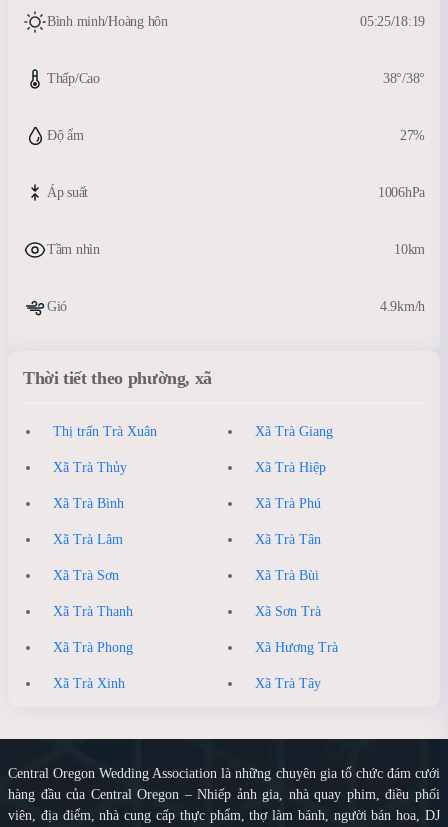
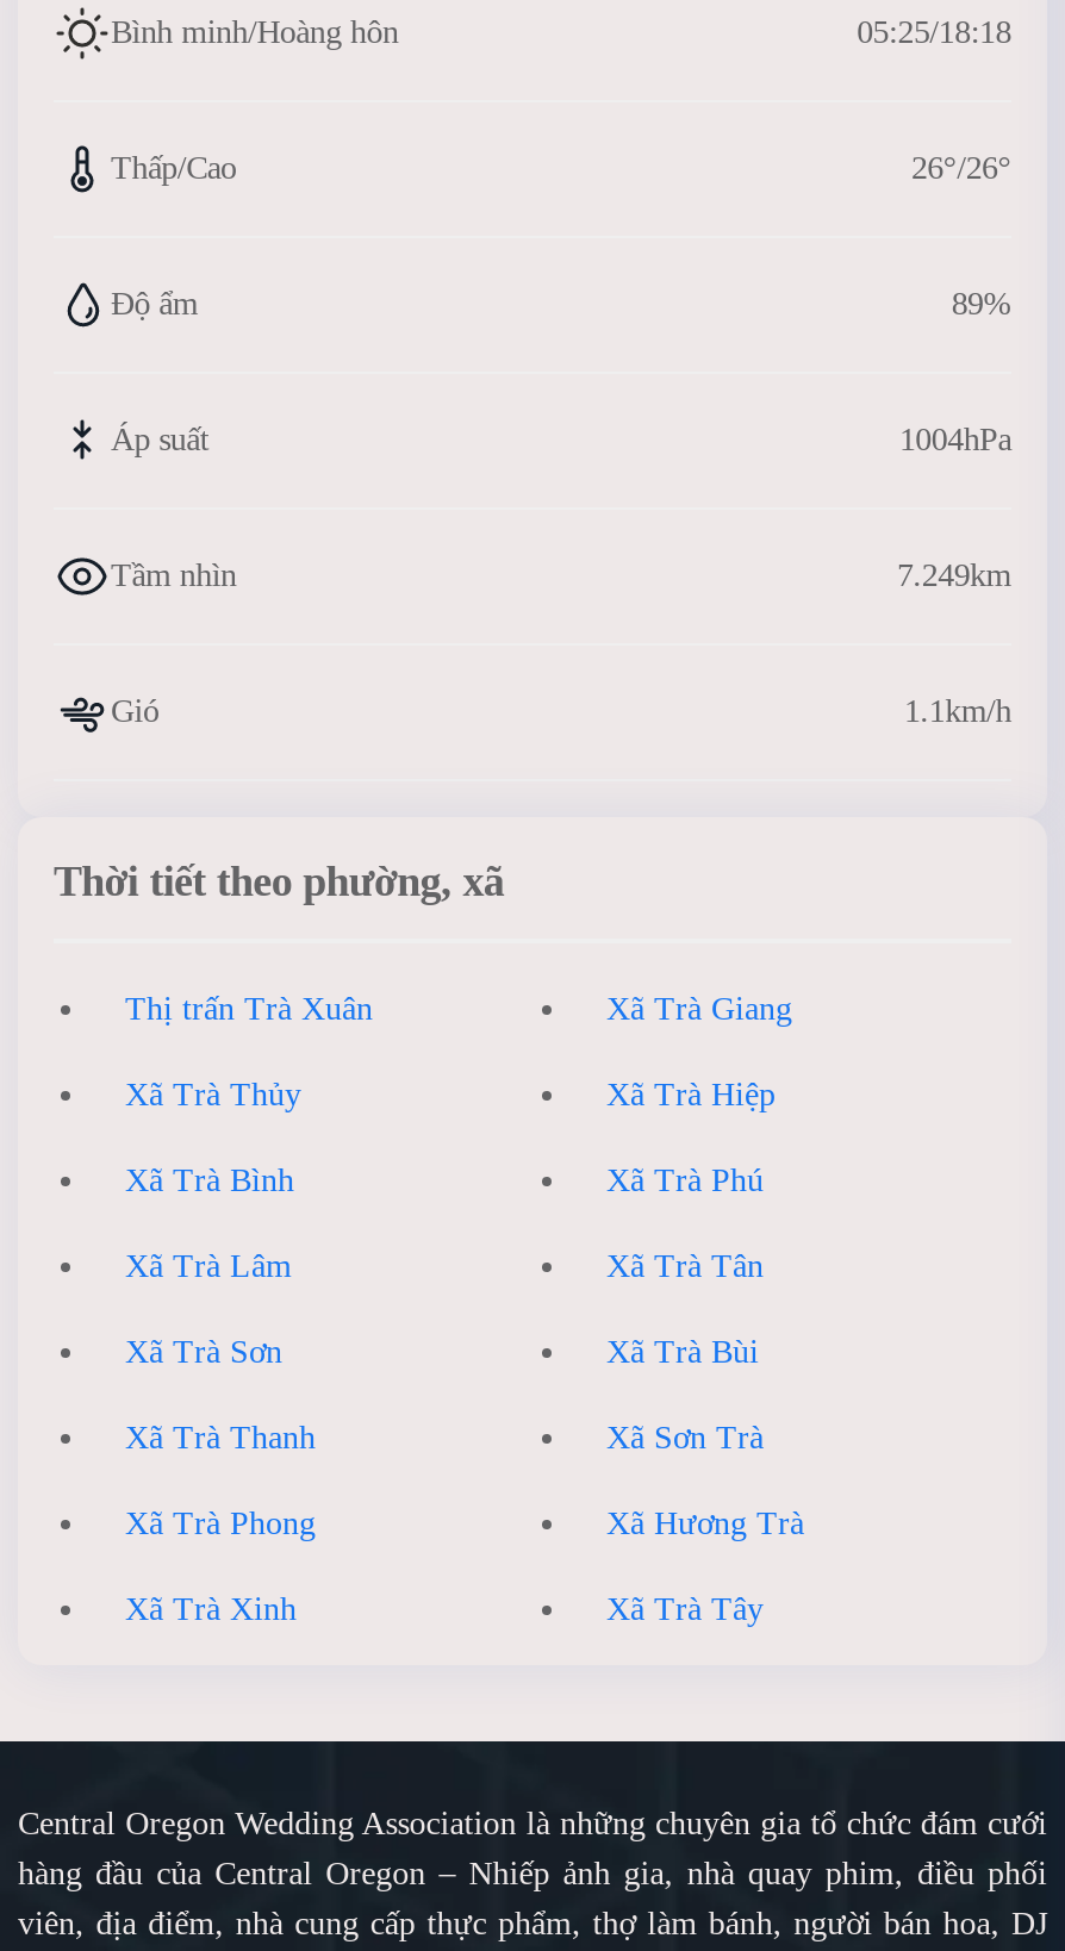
- 05:25/18:19
+ 05:25/18:18

- 38°/38°
+ 26°/26°

- 27%
+ 89%

- 1006hPa
+ 1004hPa

- 10km
+ 7.249km

- 4.9km/h
+ 1.1km/h
